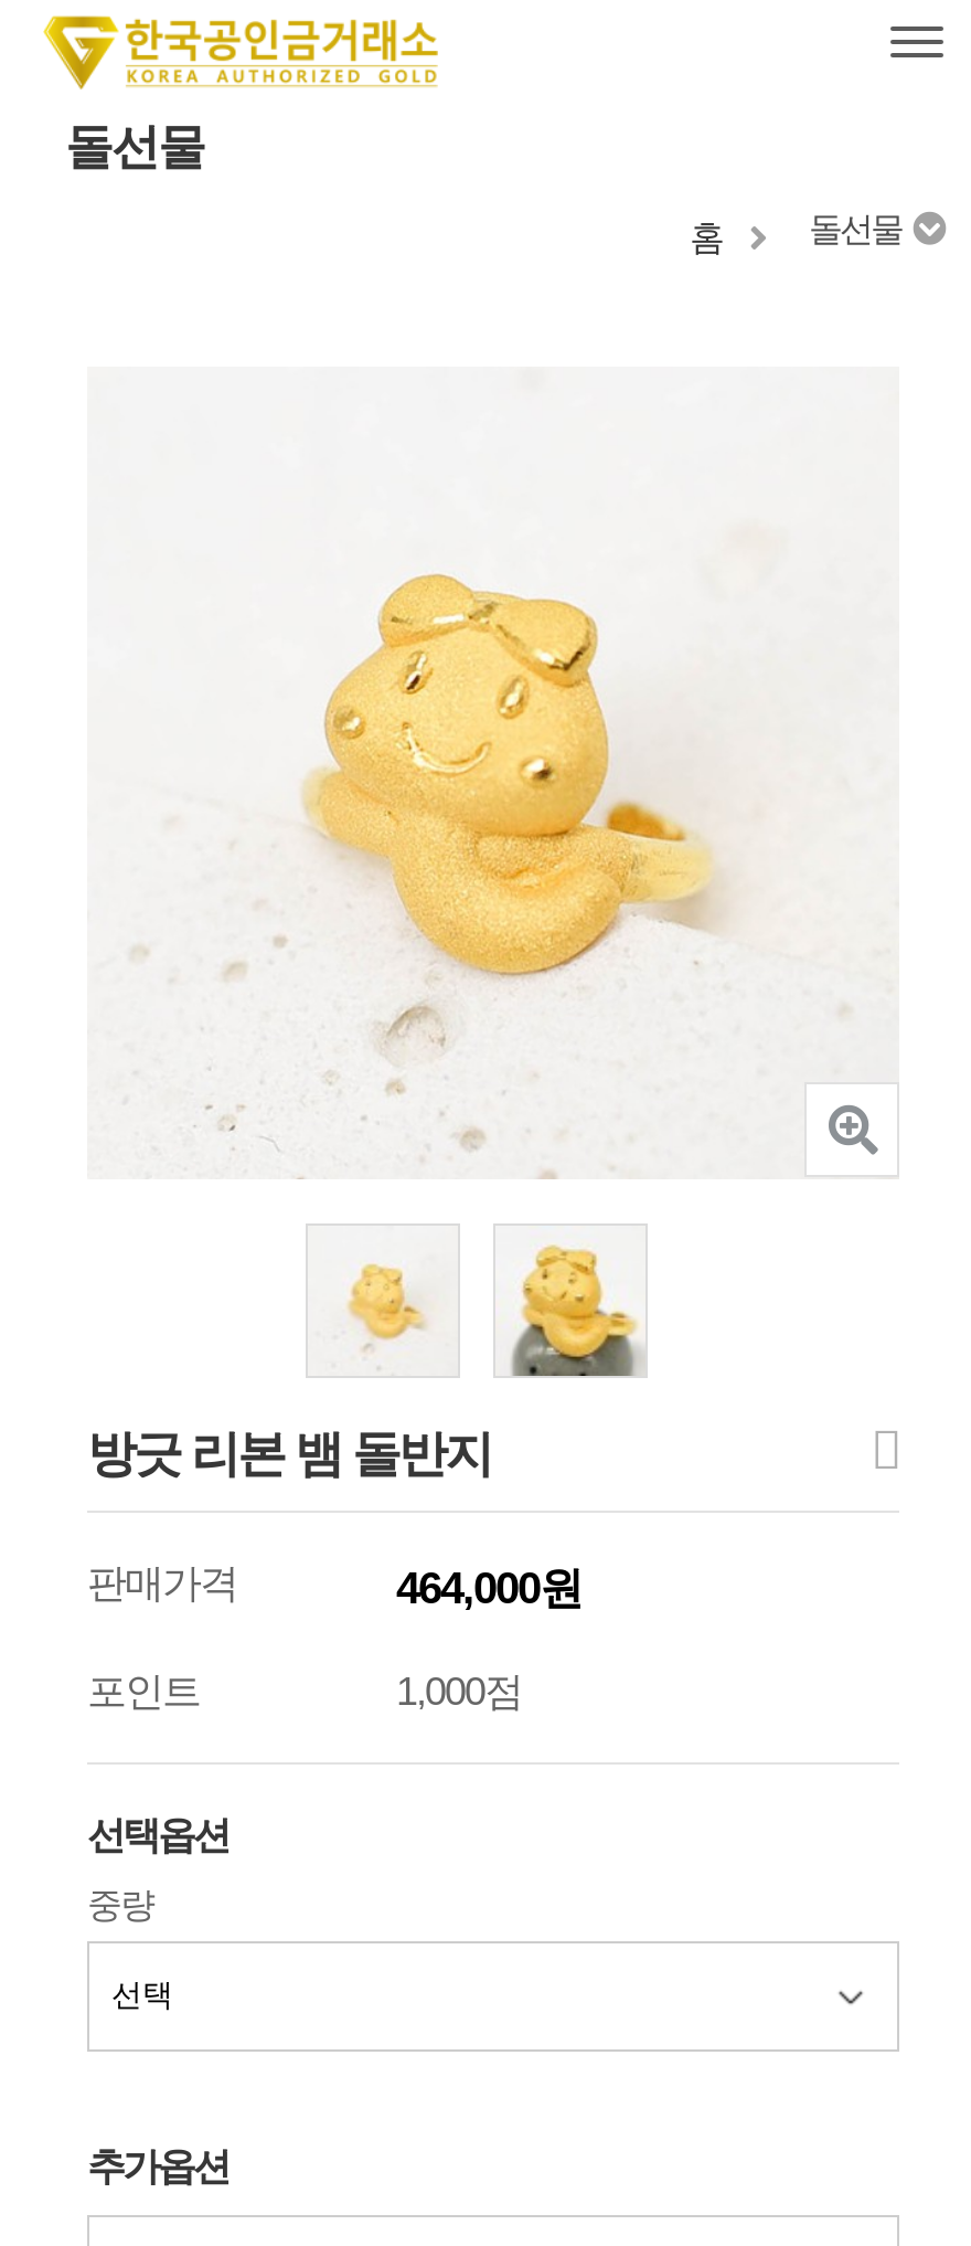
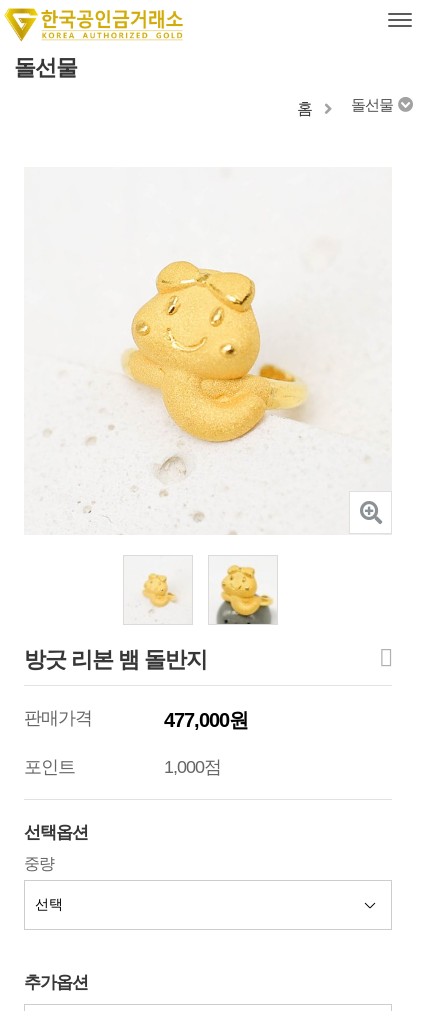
- 464,000원
+ 477,000원
